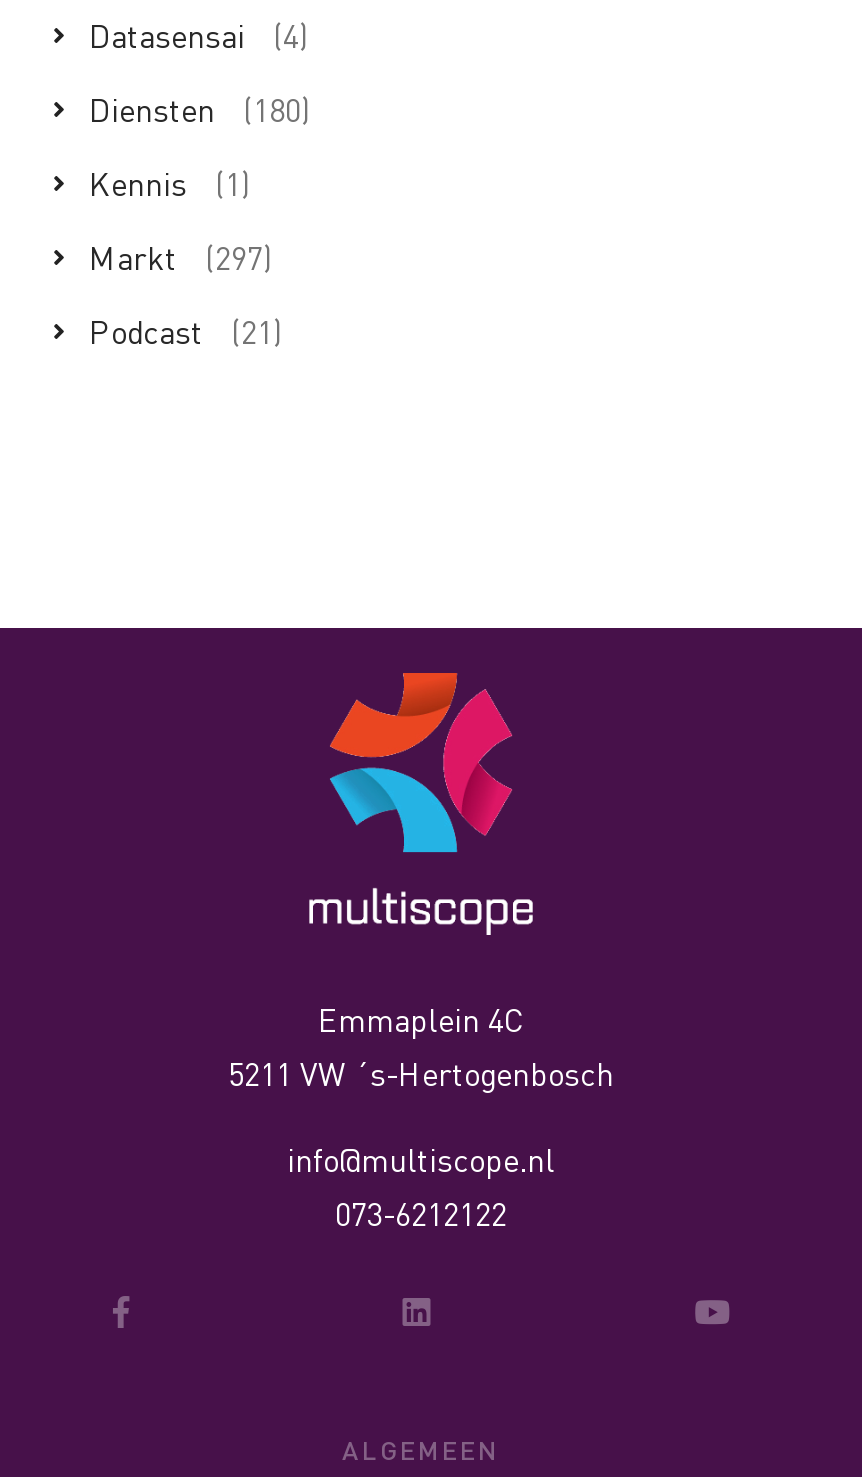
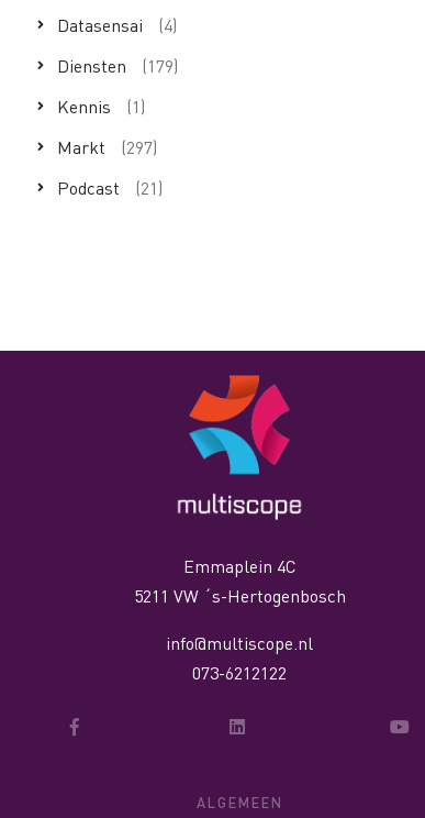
- Diensten (180)
+ Diensten (179)
